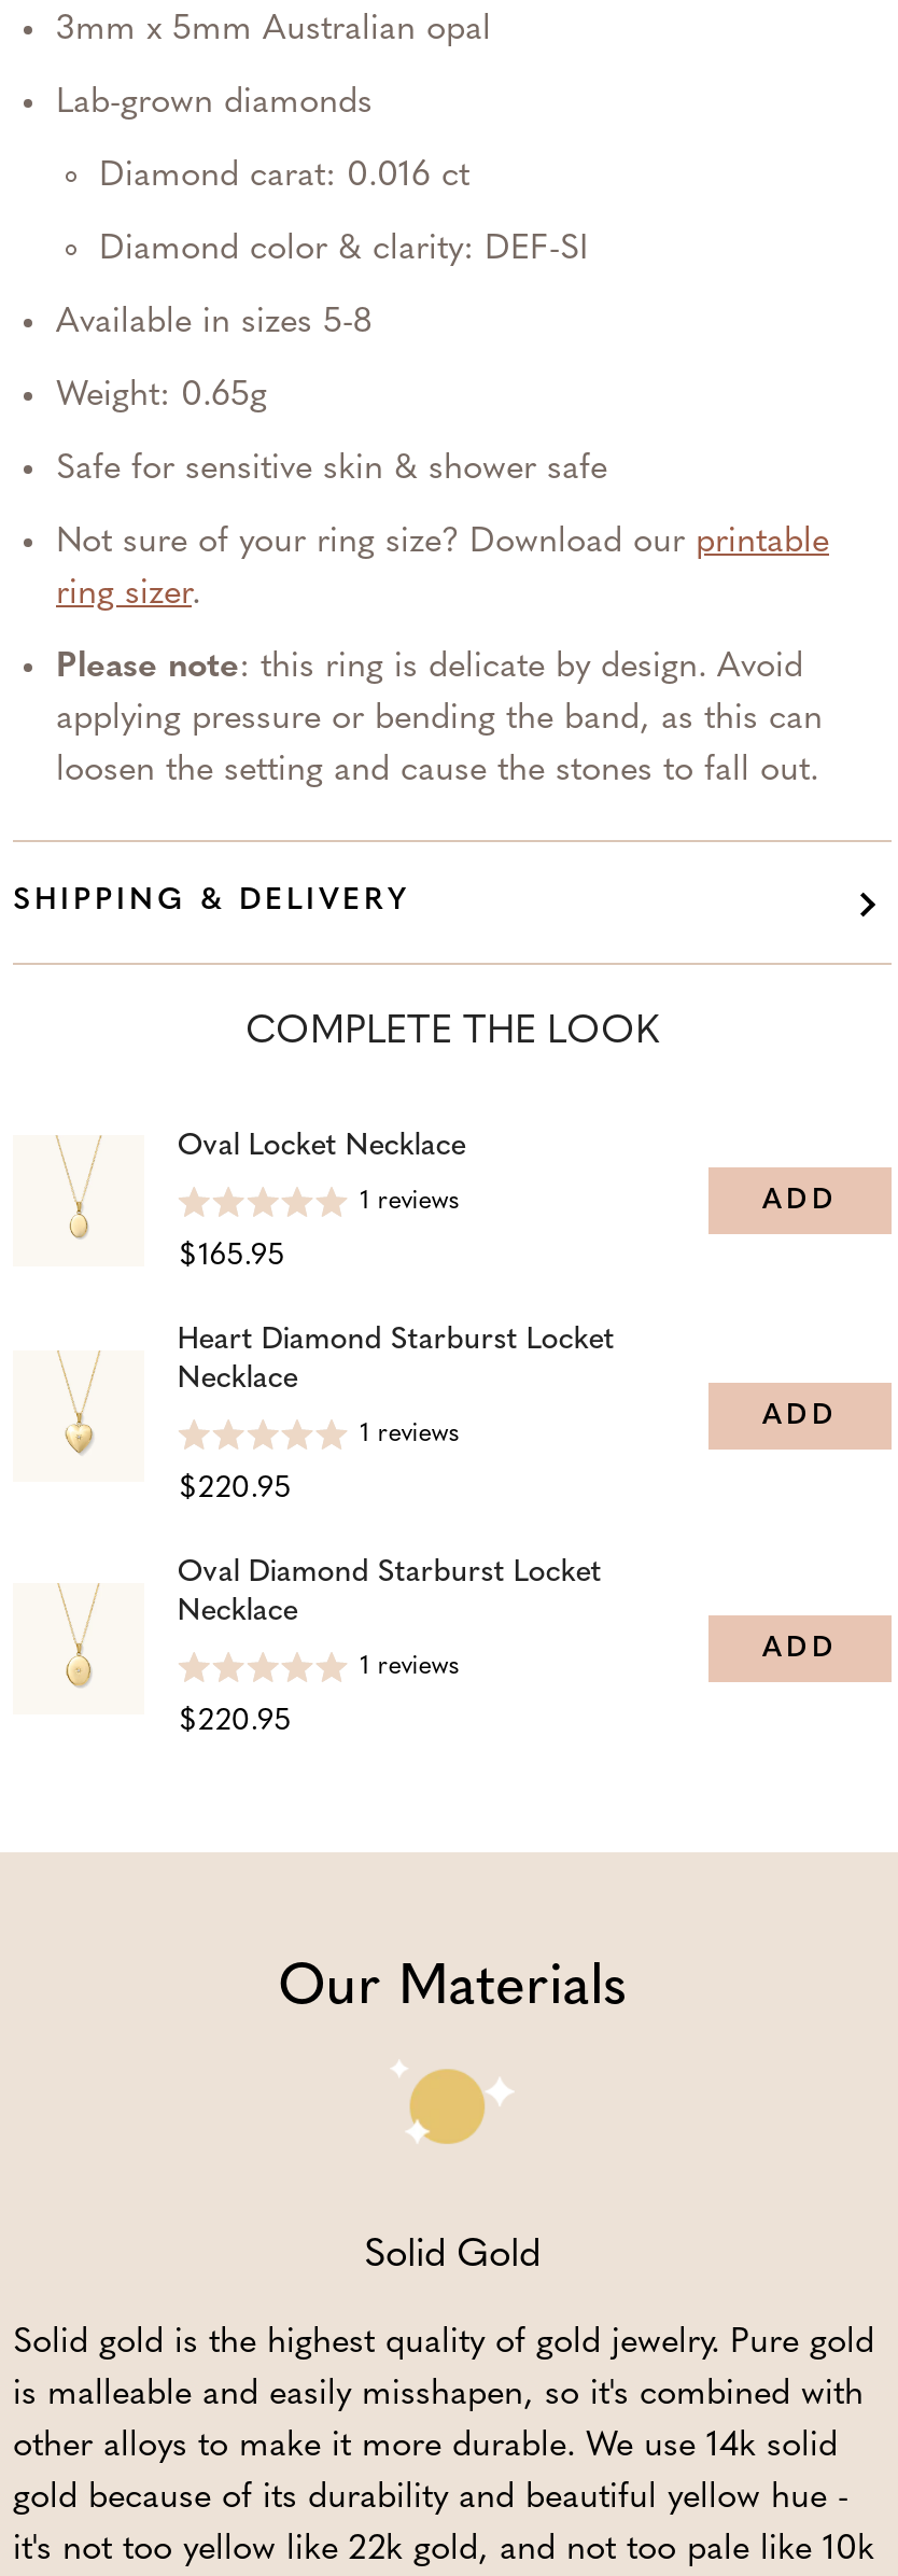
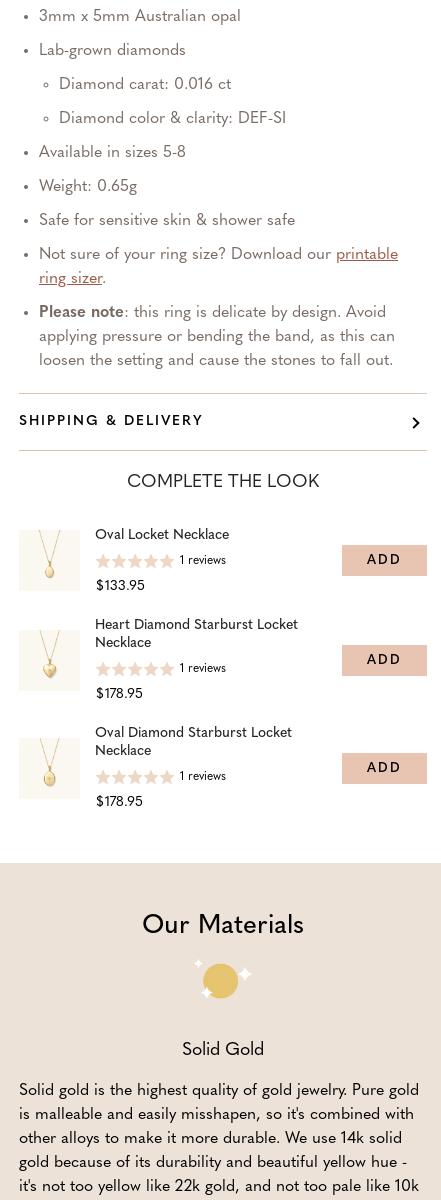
- $165.95
+ $133.95

- $220.95
+ $178.95

- $220.95
+ $178.95
